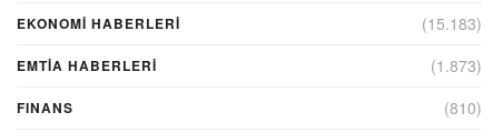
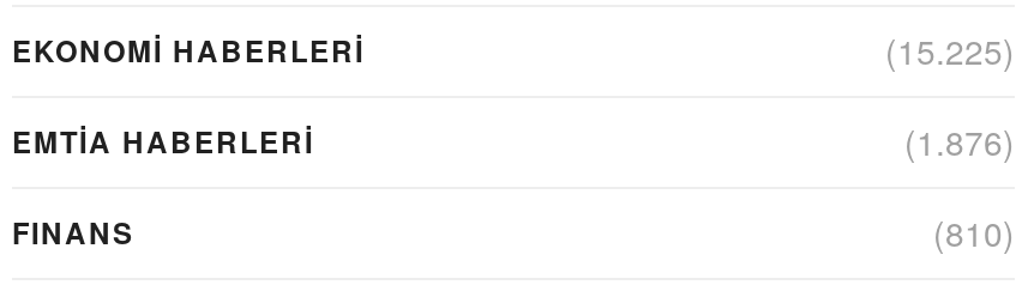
- (15.183)
+ (15.225)

- (1.873)
+ (1.876)
